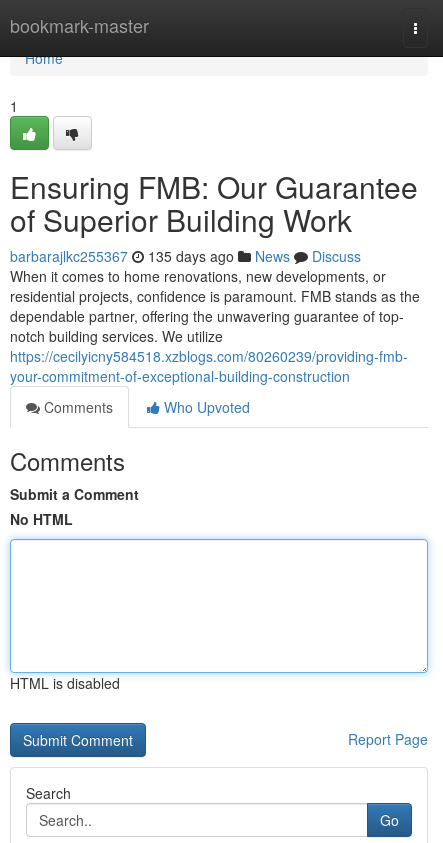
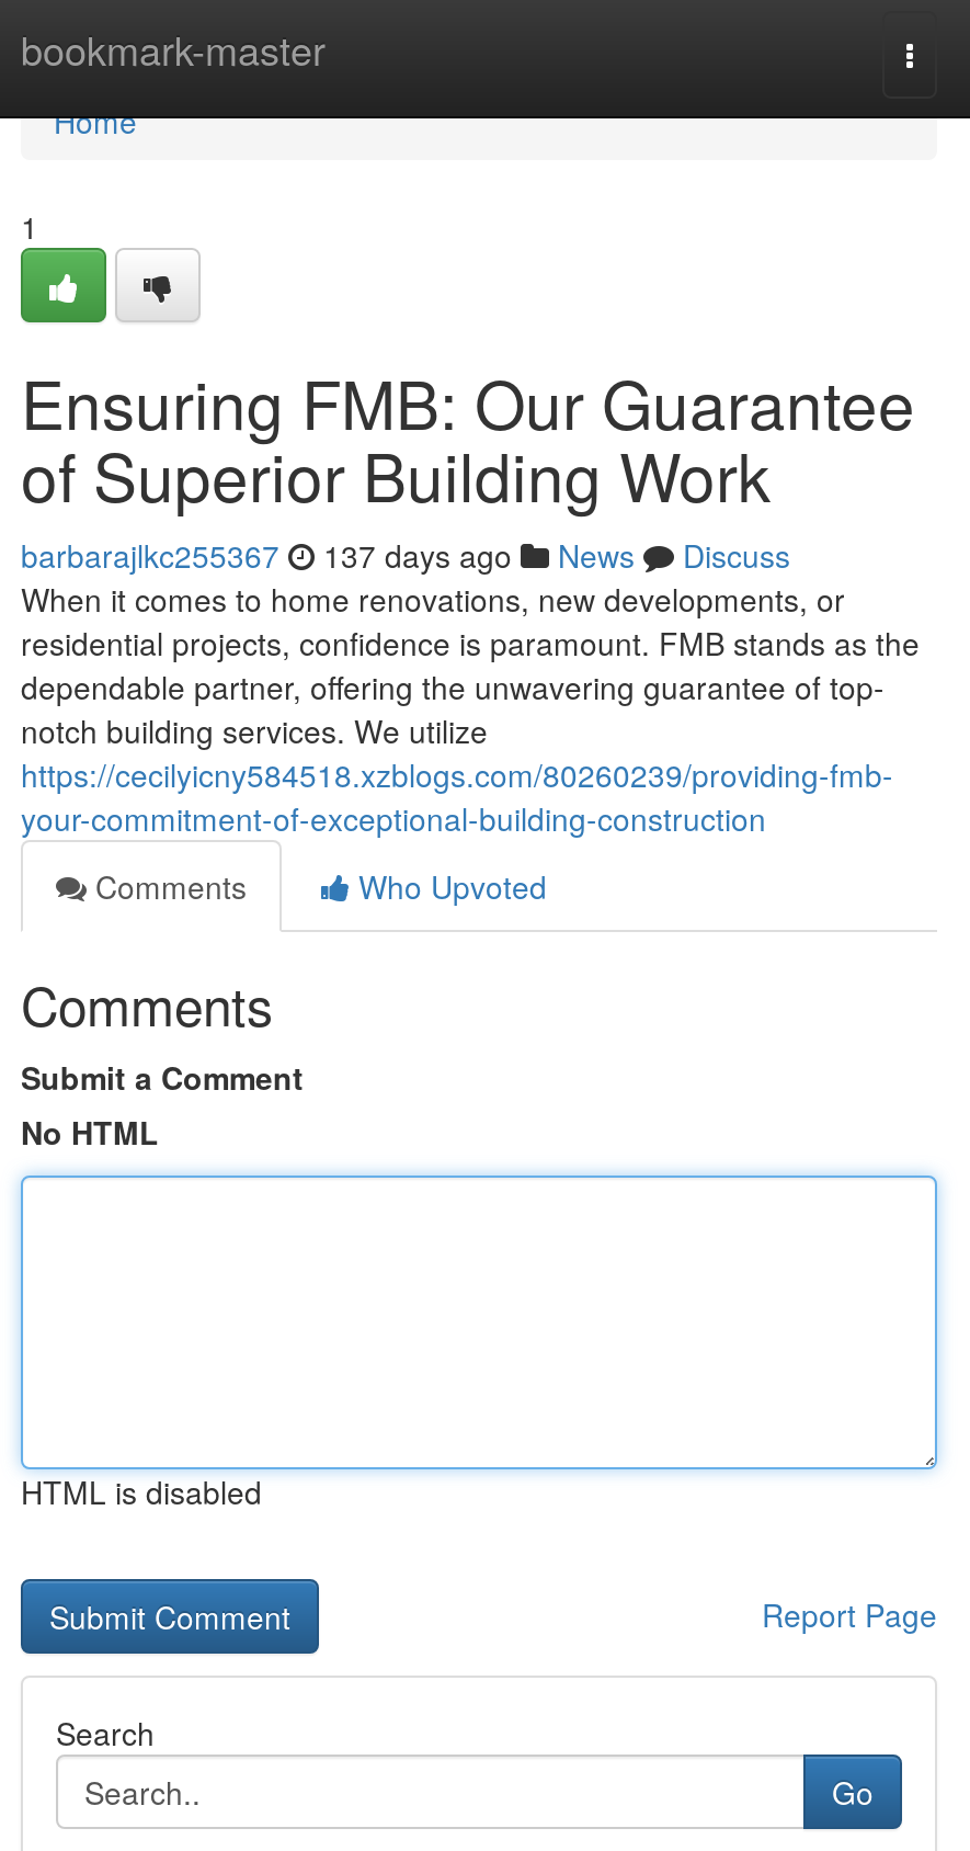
- barbarajlkc255367 135 days ago News Discuss
+ barbarajlkc255367 137 days ago News Discuss
